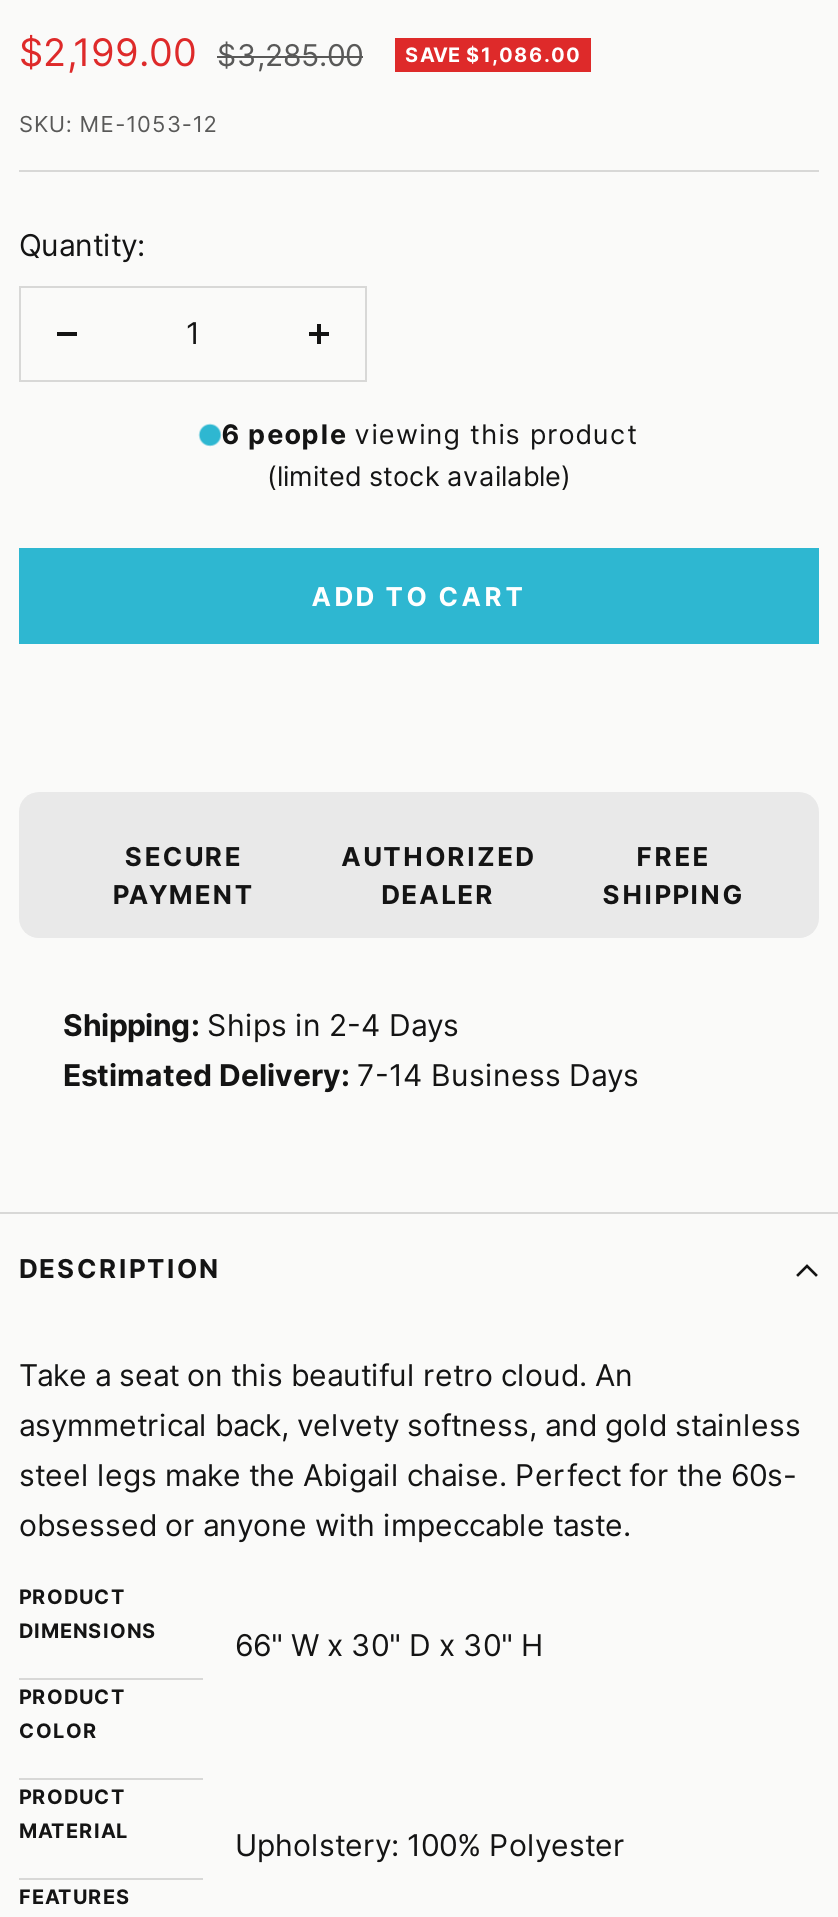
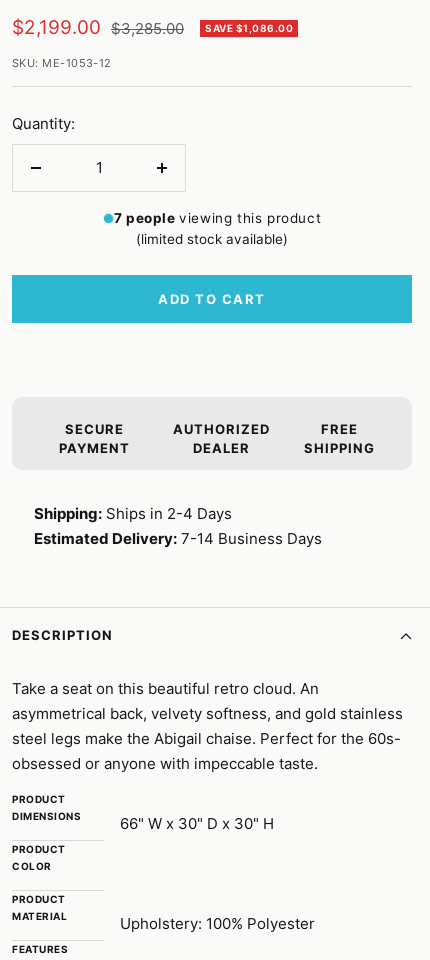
- 6 people viewing this product
+ 7 people viewing this product
